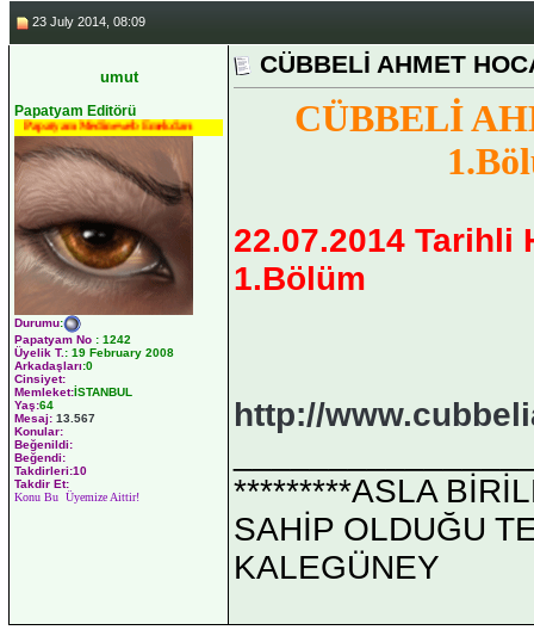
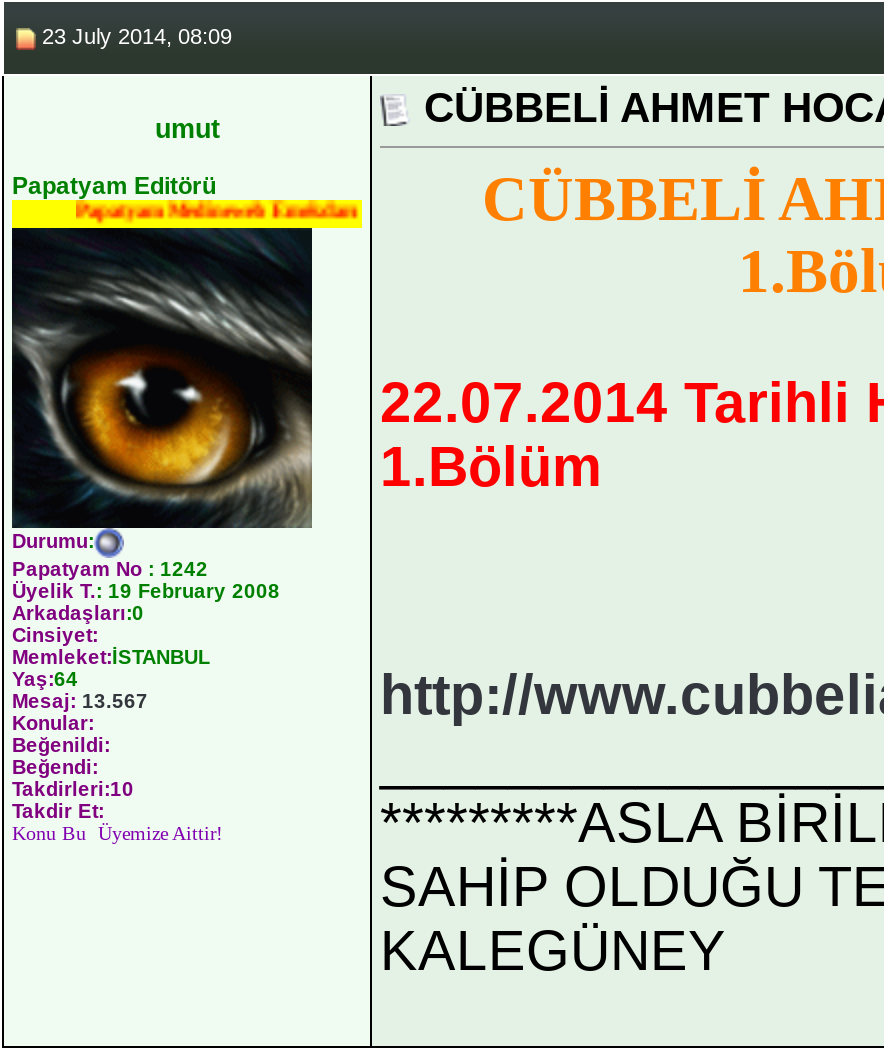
- [image]
+ [image]
